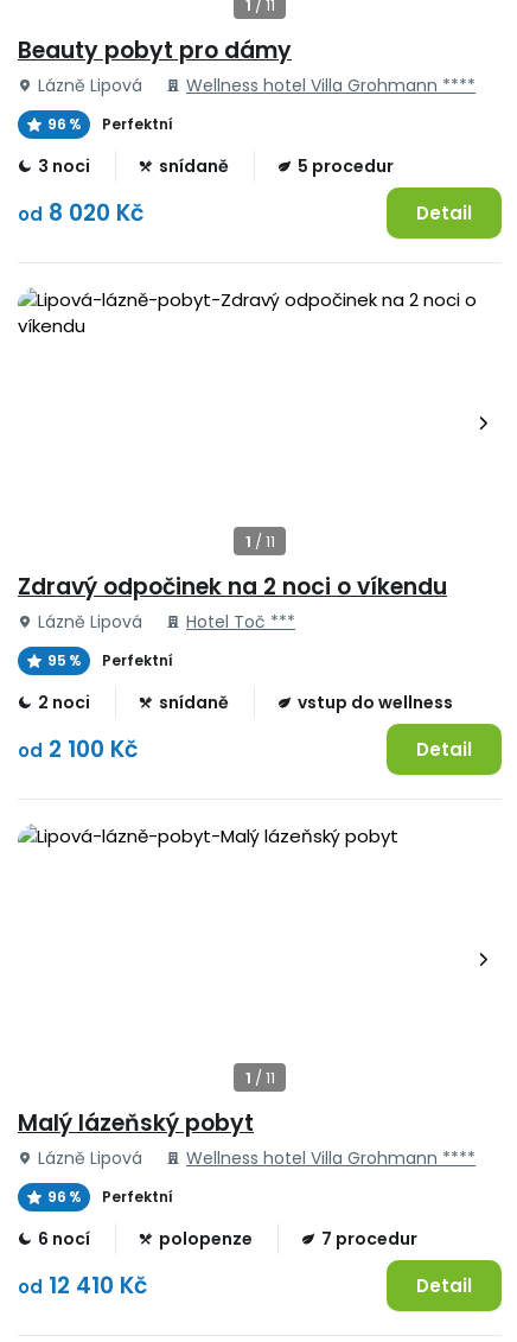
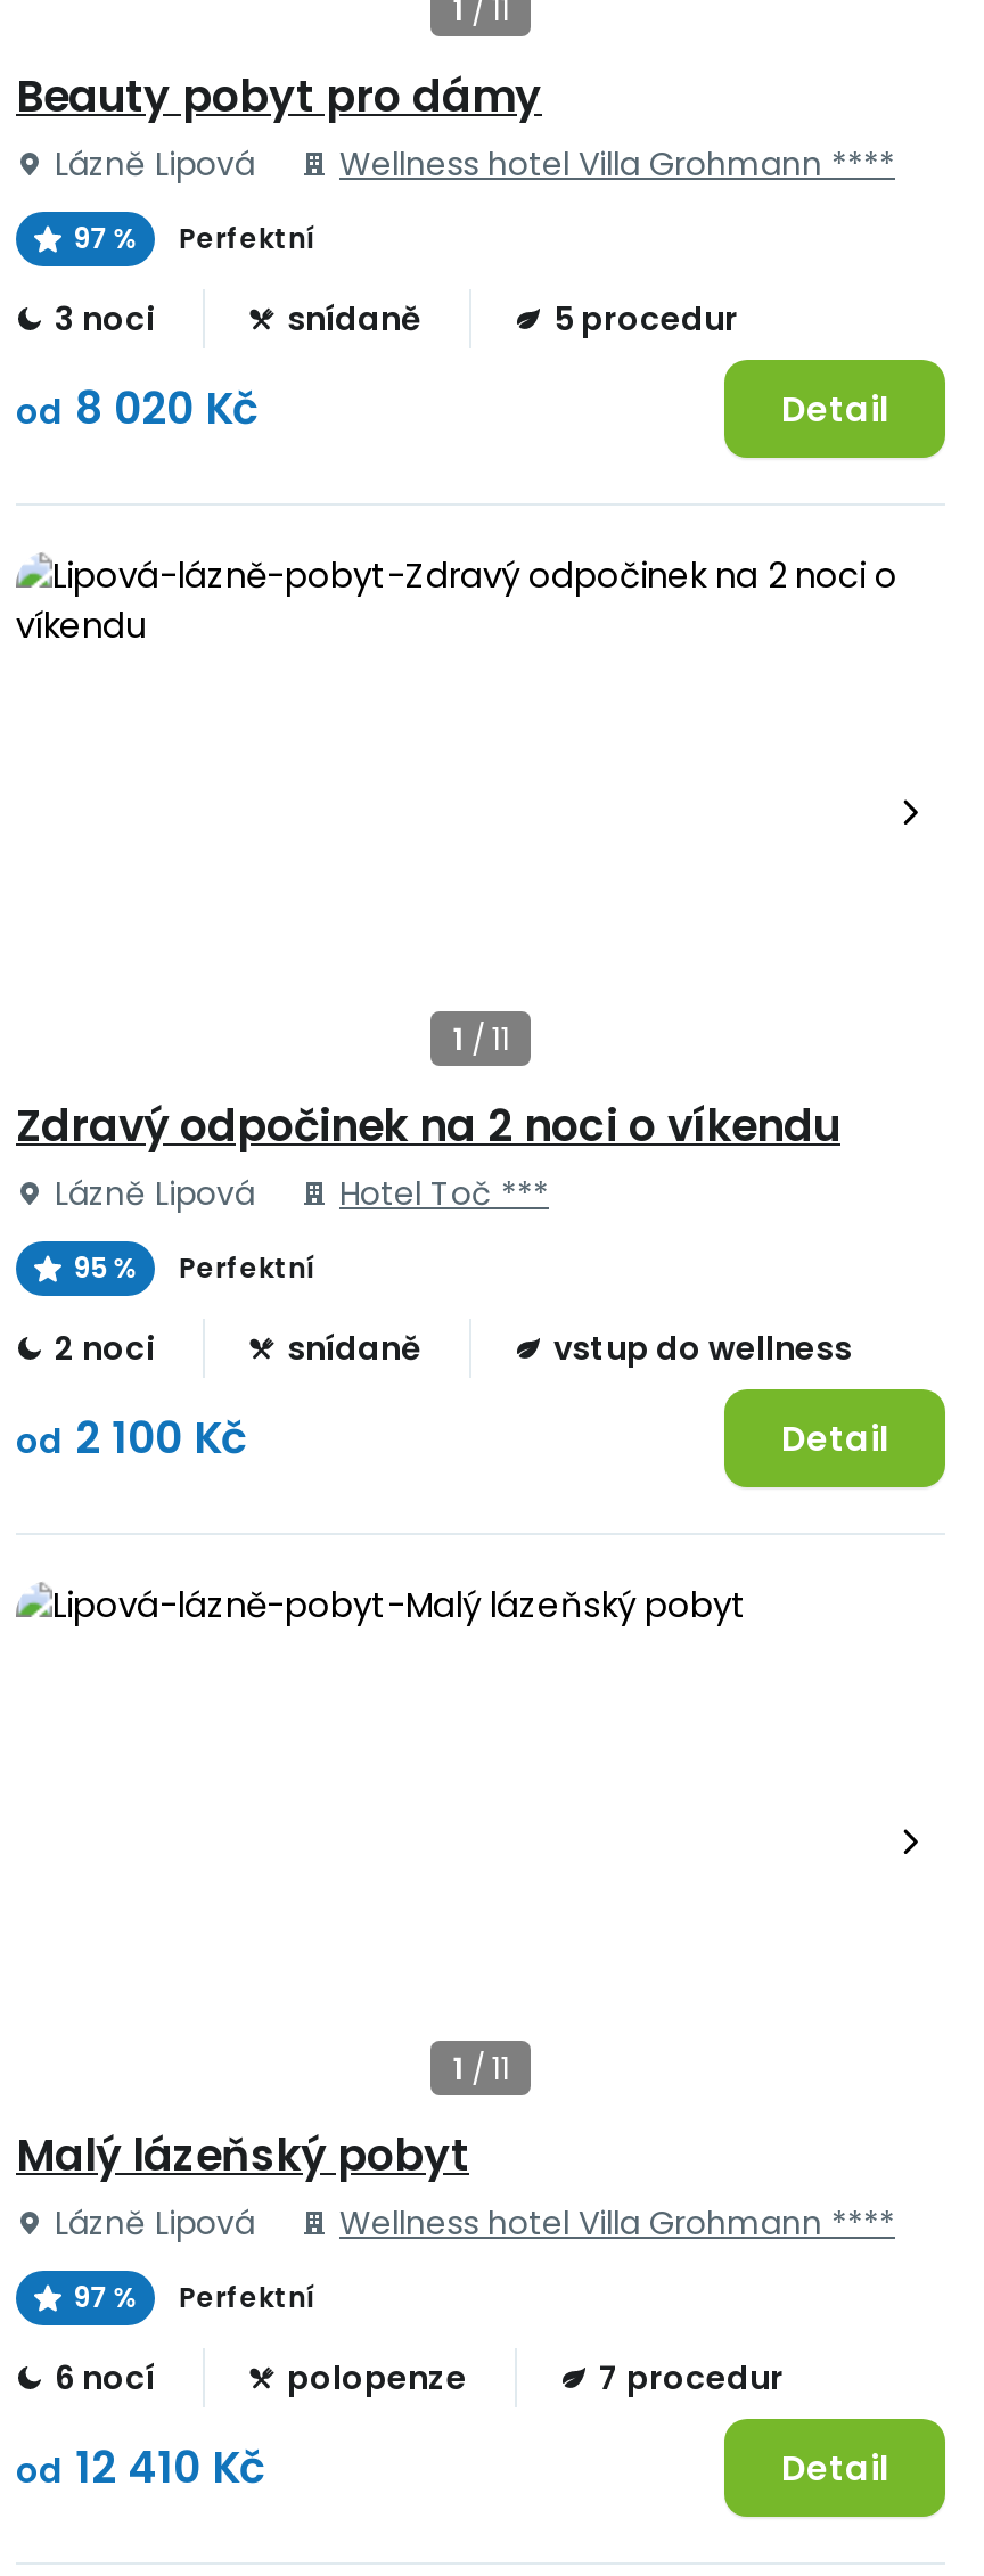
- 96 % Perfektní
+ 97 % Perfektní

- 96 % Perfektní
+ 97 % Perfektní
